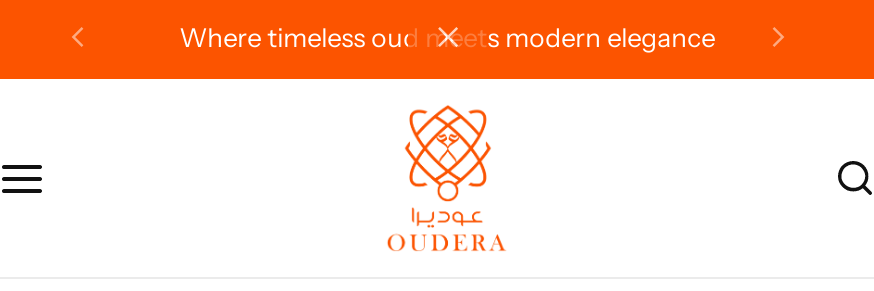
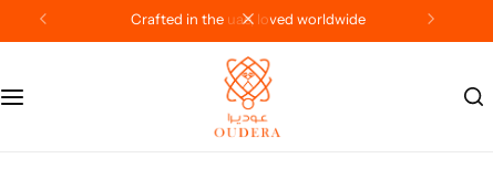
- where timeless oud meets modern elegance
+ crafted in the uae, loved worldwide
